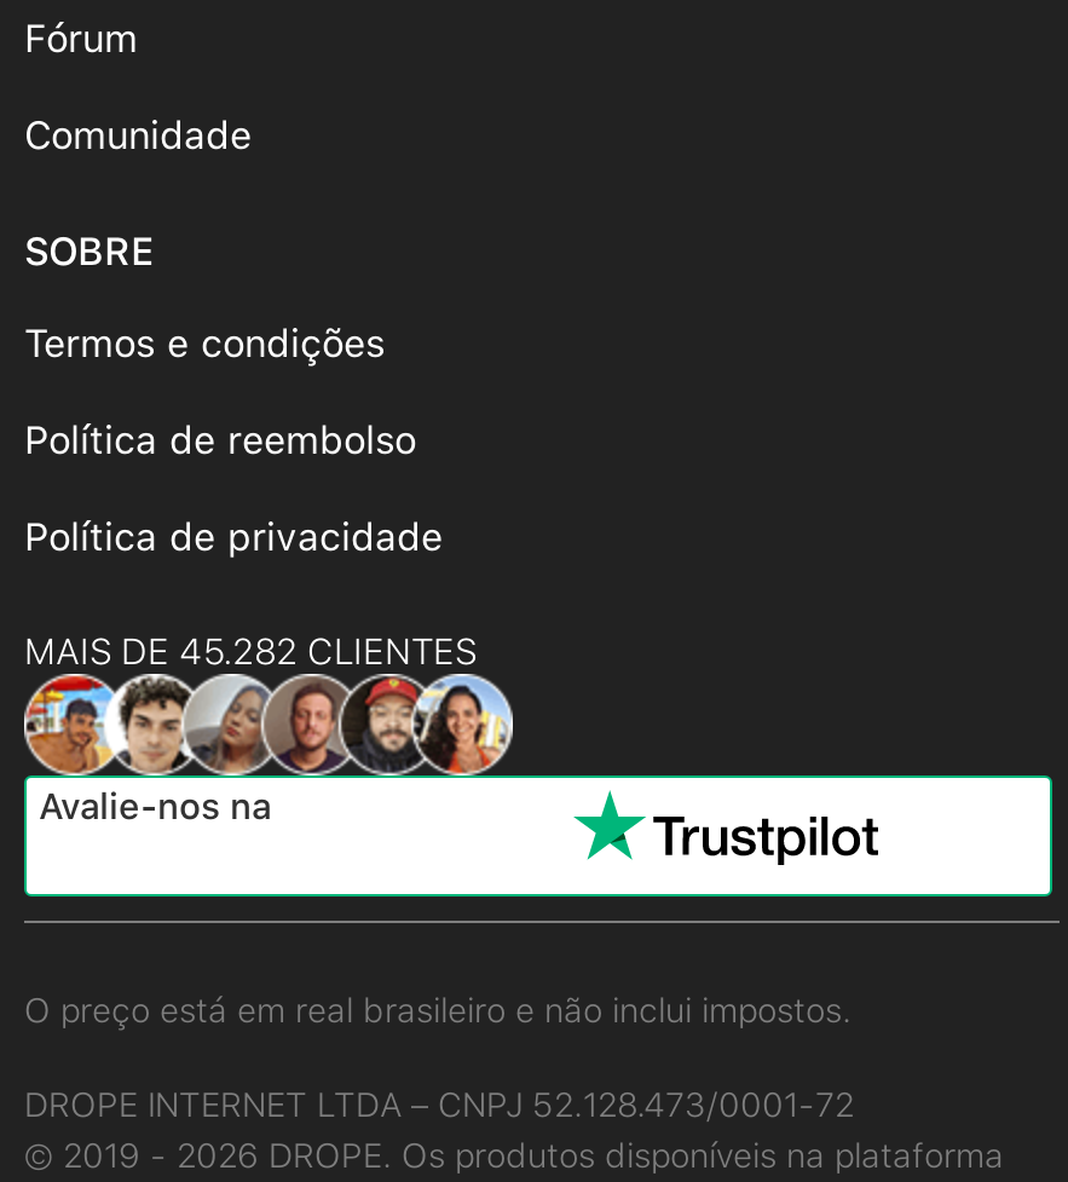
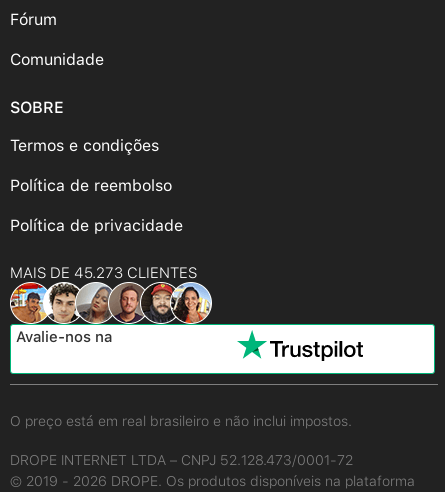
- MAIS DE 45.282 CLIENTES
+ MAIS DE 45.273 CLIENTES
